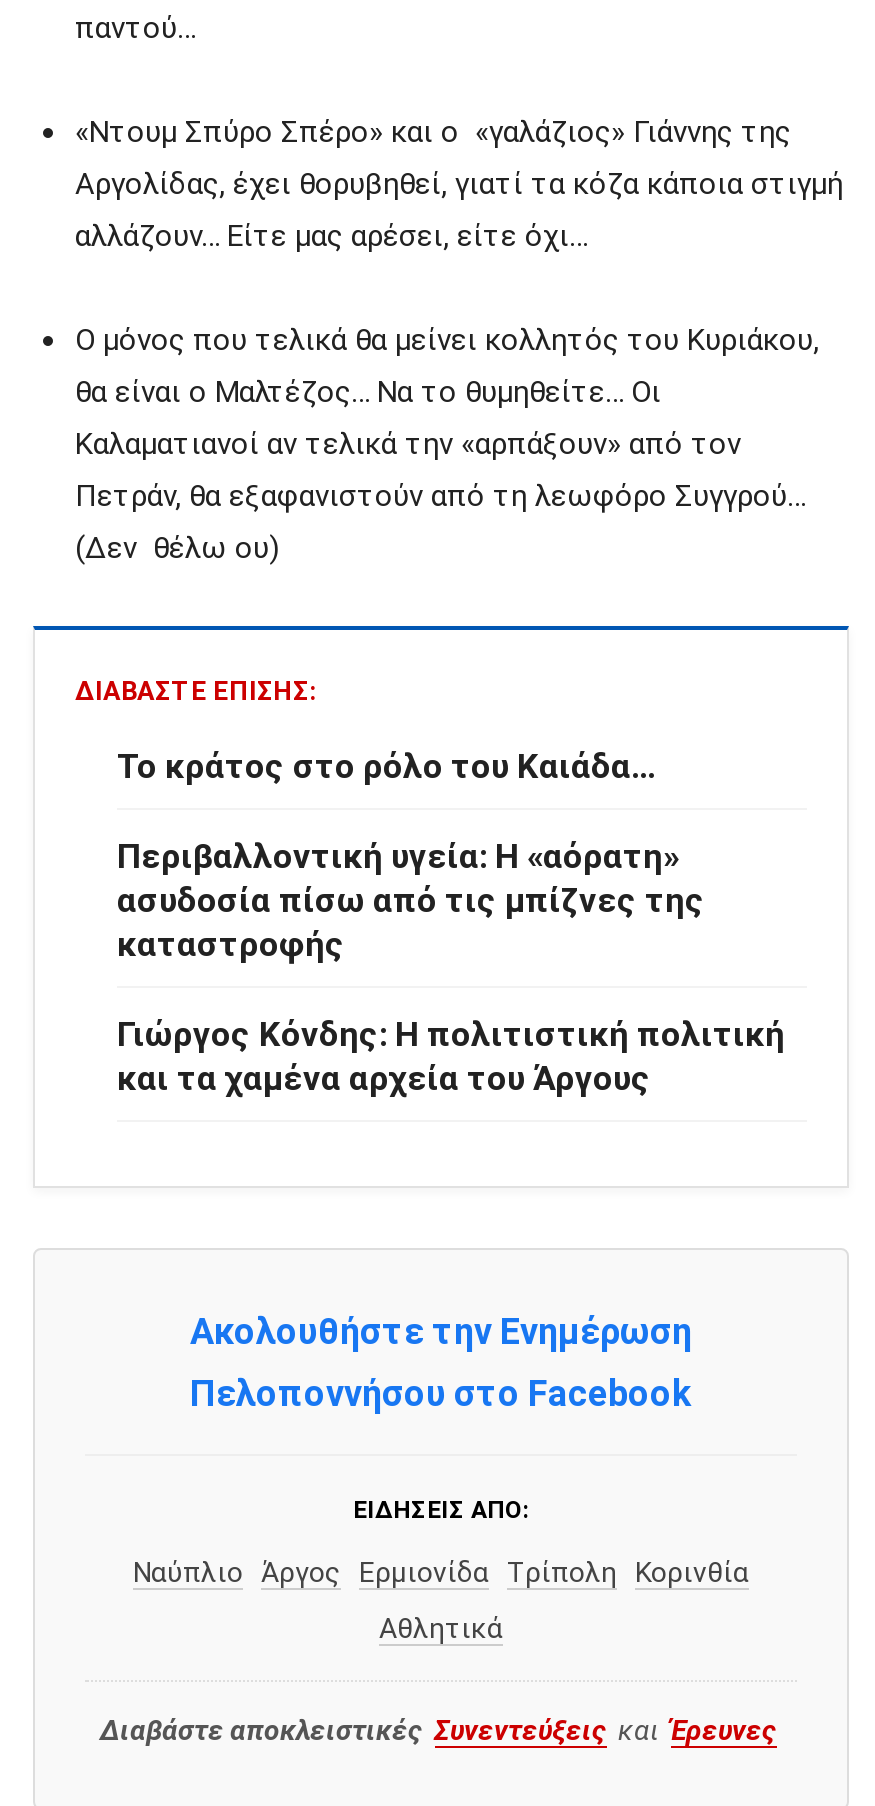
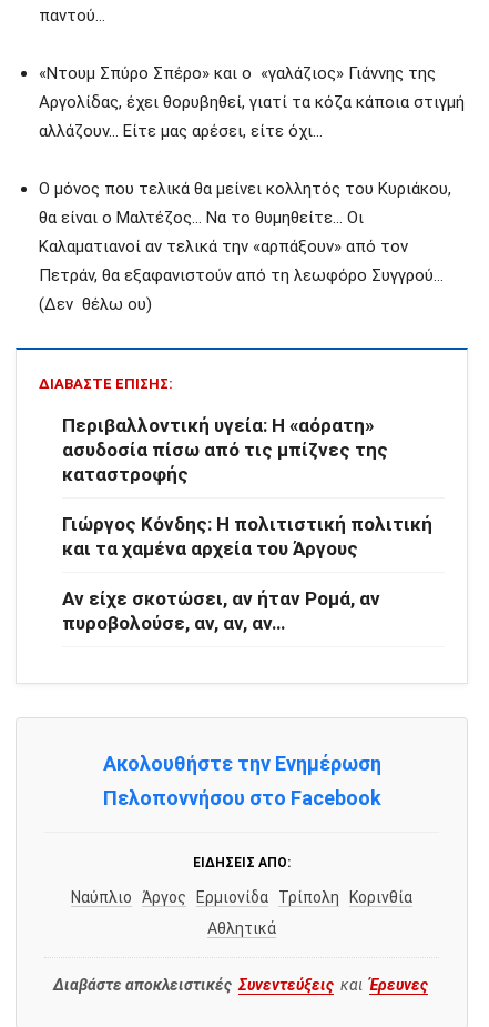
- Το κράτος στο ρόλο του Καιάδα…

moved up: Περιβαλλοντική υγεία: Η «αόρατη» | ασυδοσία πίσω από τις μπίζνες της | καταστροφής | Γιώργος Κόνδης: Η πολιτιστική πολιτική | και τα χαμένα αρχεία του Άργους

+ Αν είχε σκοτώσει, αν ήταν Ρομά, αν
+ πυροβολούσε, αν, αν, αν…
